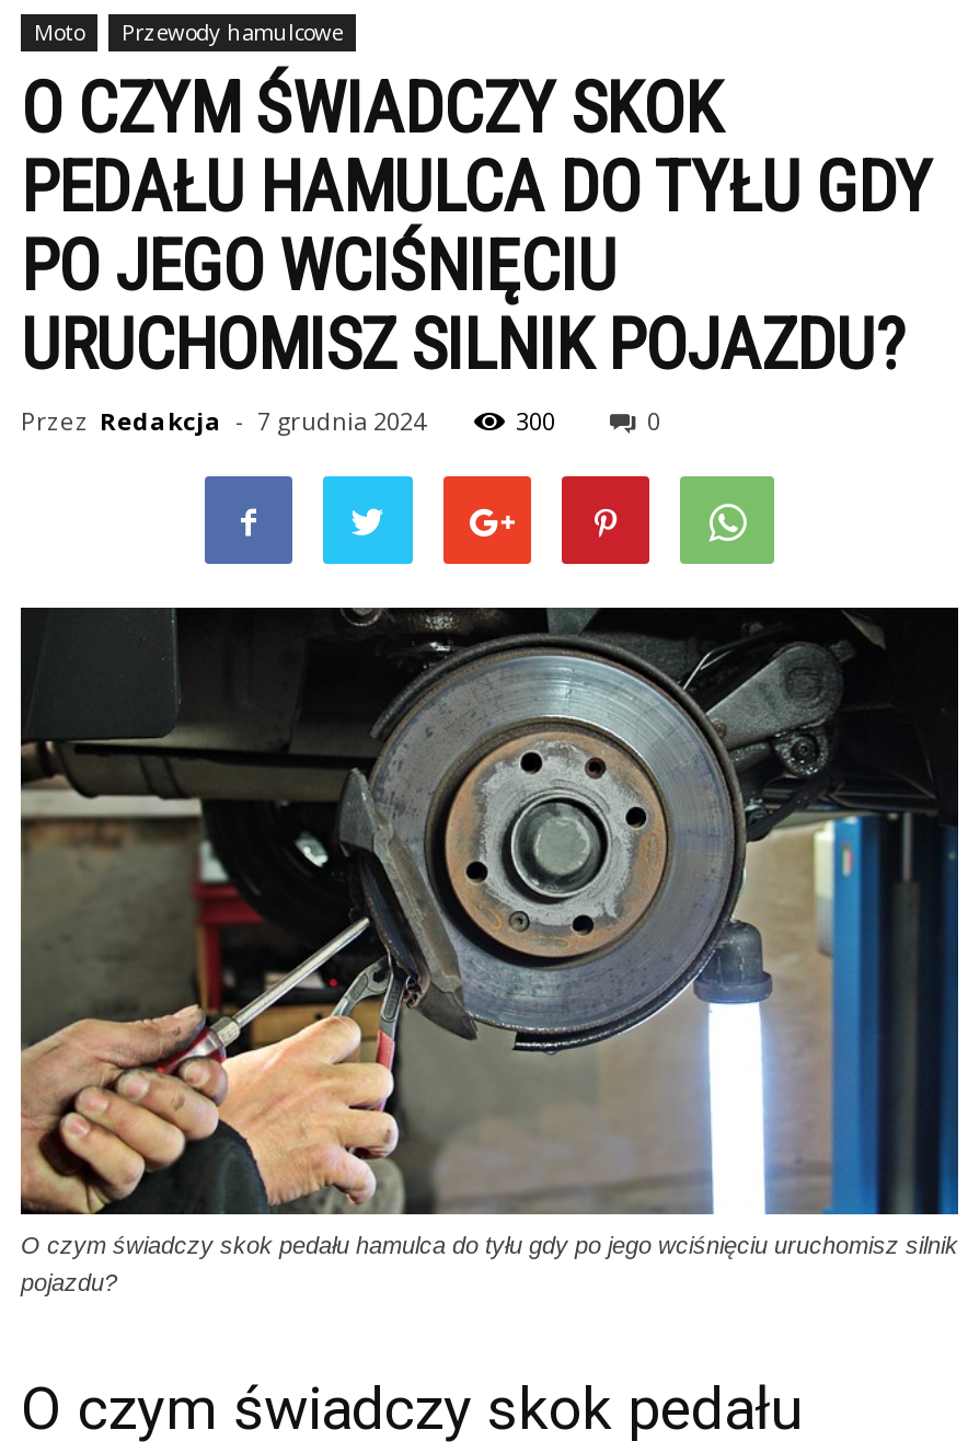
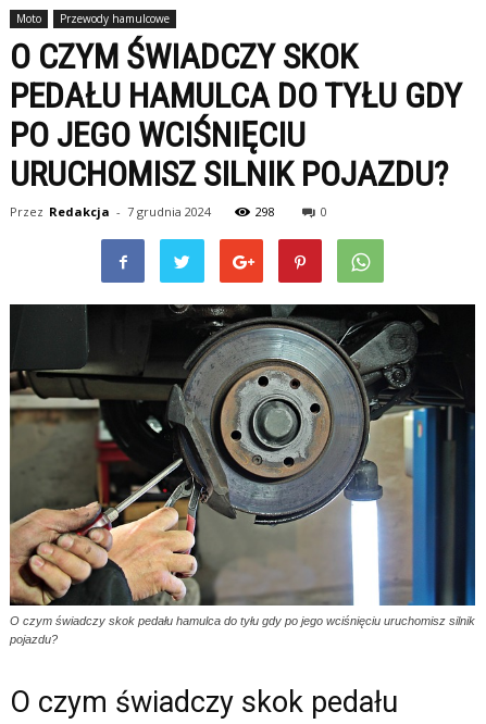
- 300
+ 298
